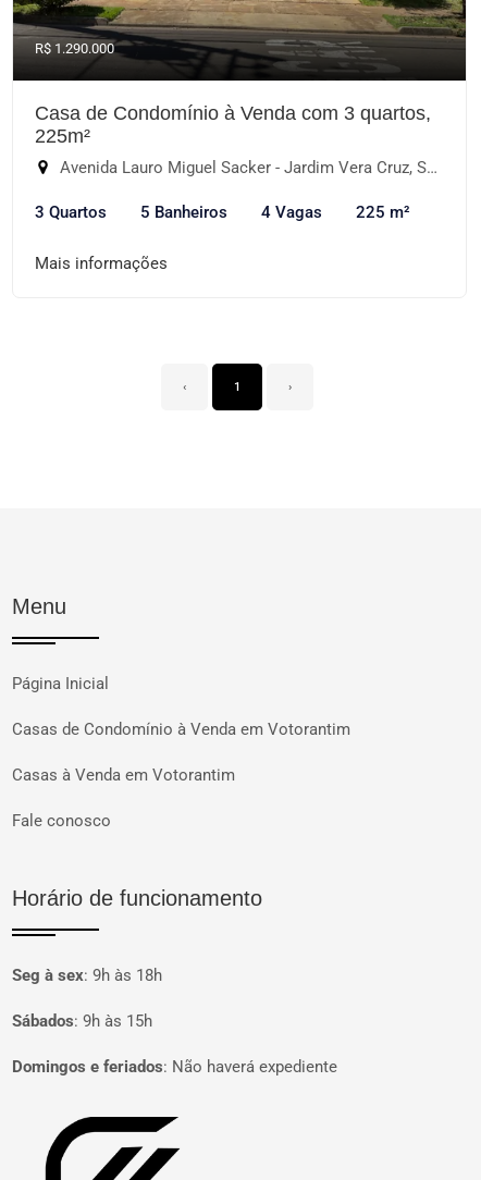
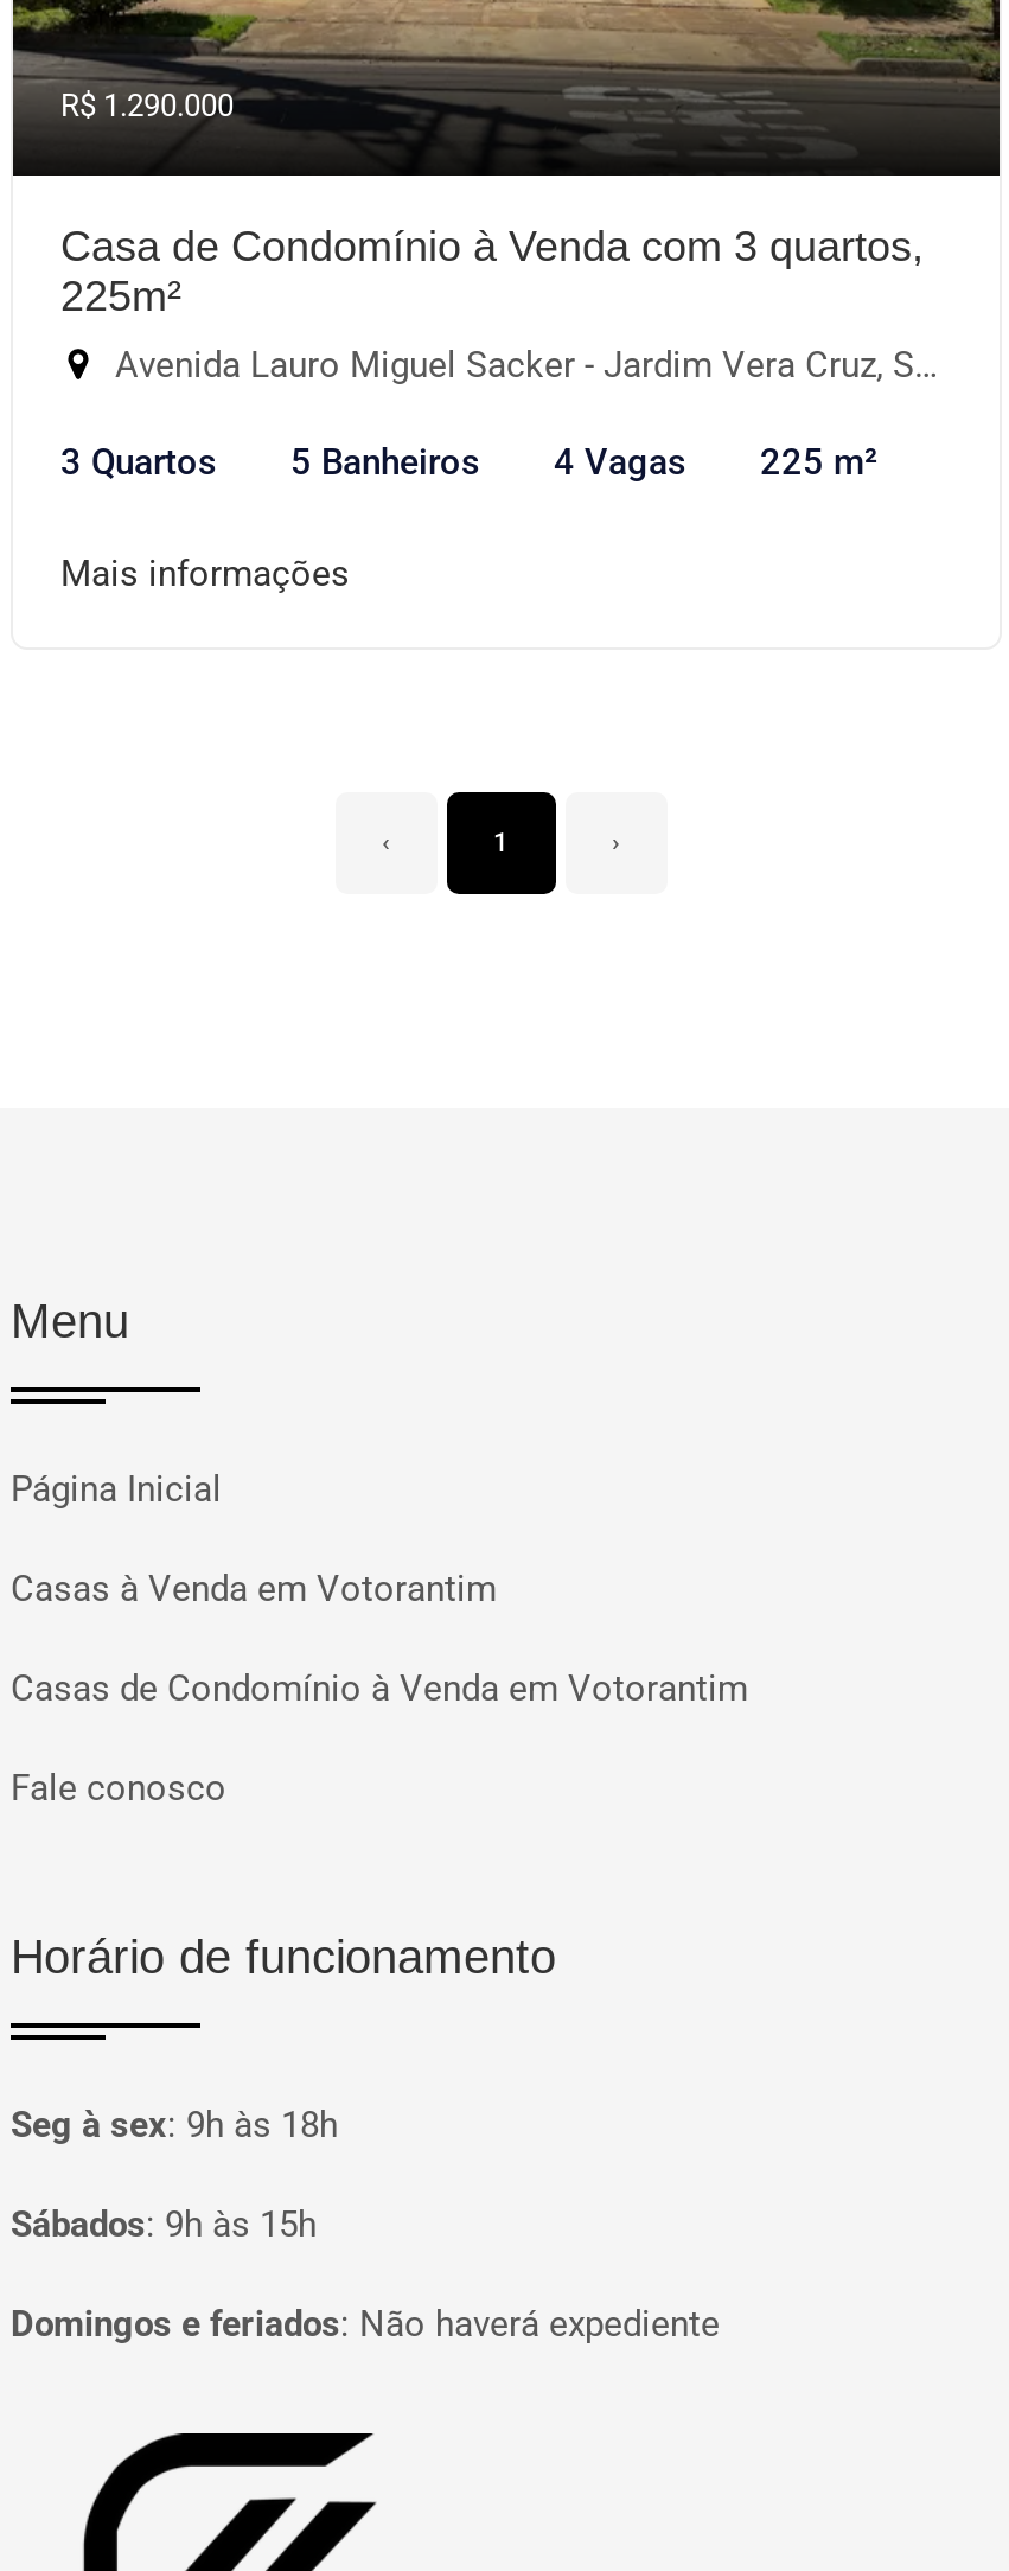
moved down: Casas de Condomínio à Venda em Votorantim

moved up: Casas à Venda em Votorantim
